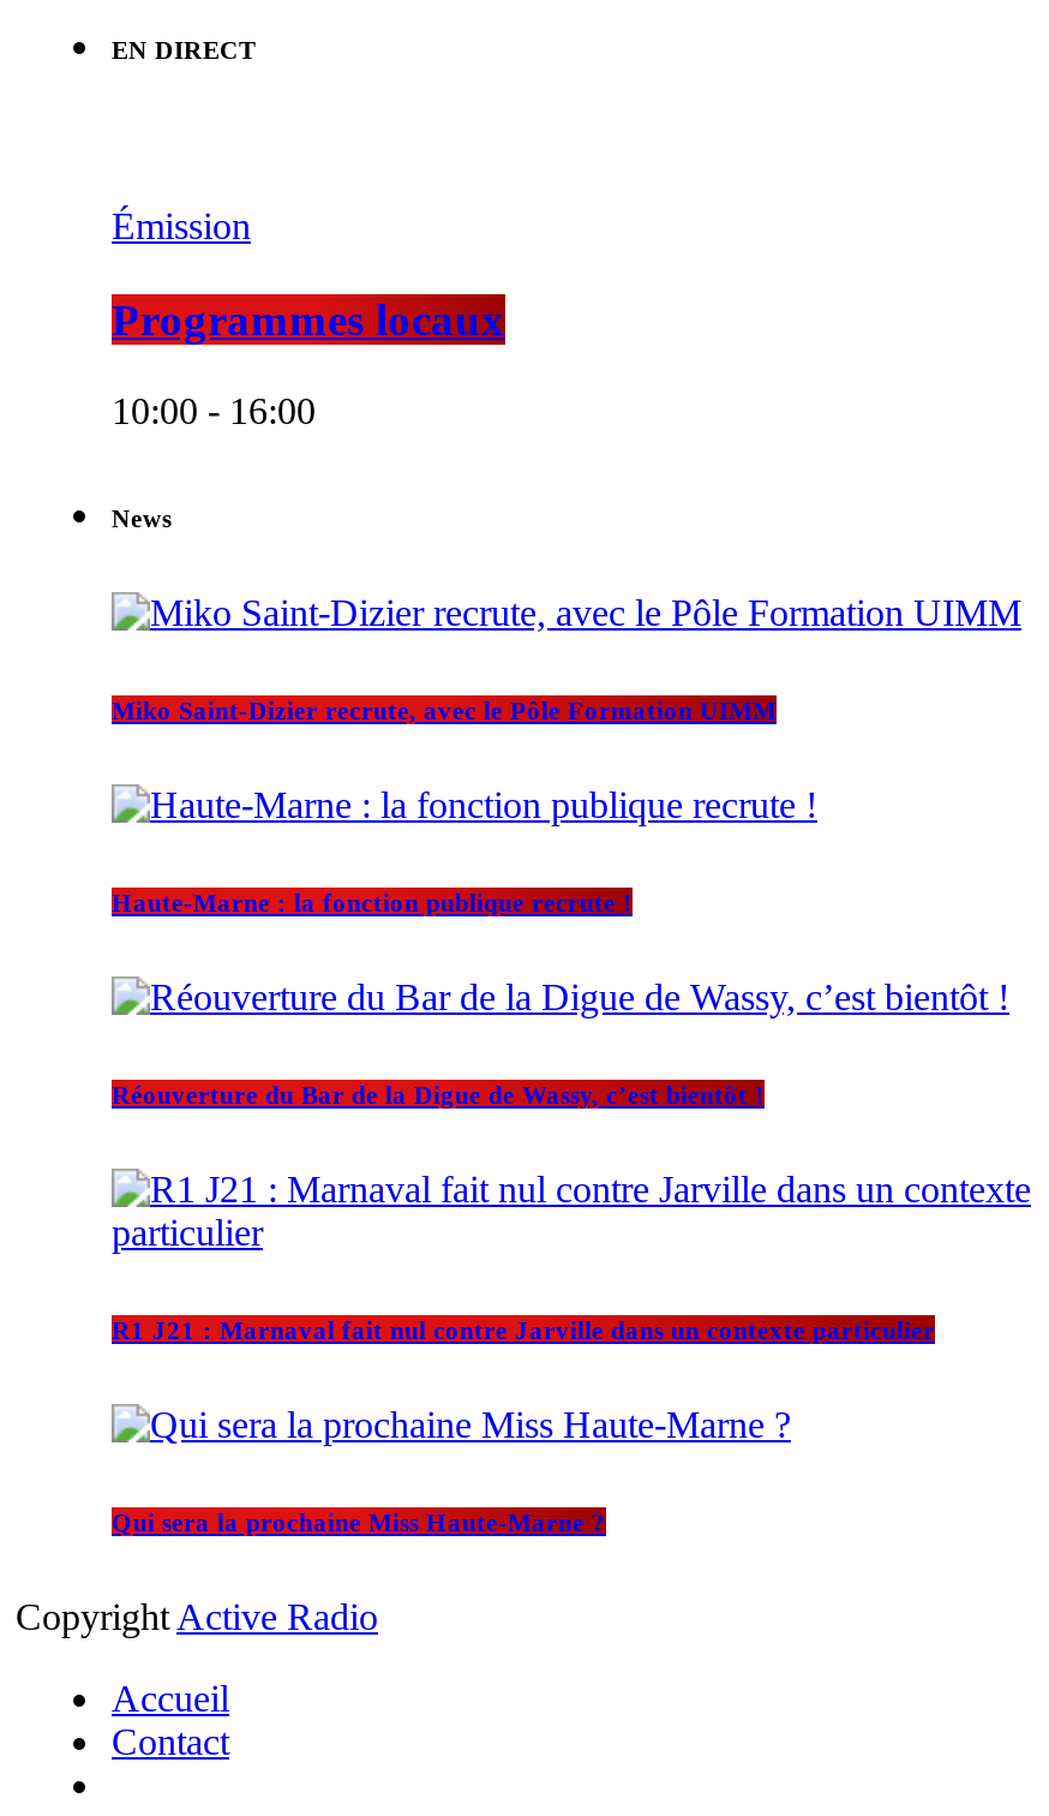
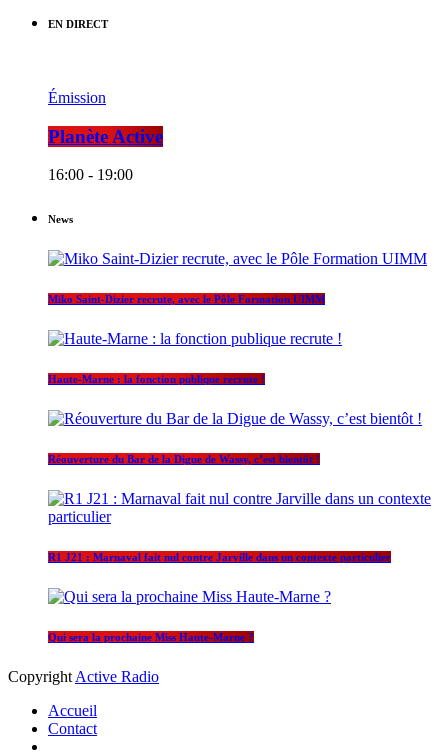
- Programmes locaux
+ Planète Active

- 10:00 - 16:00
+ 16:00 - 19:00
